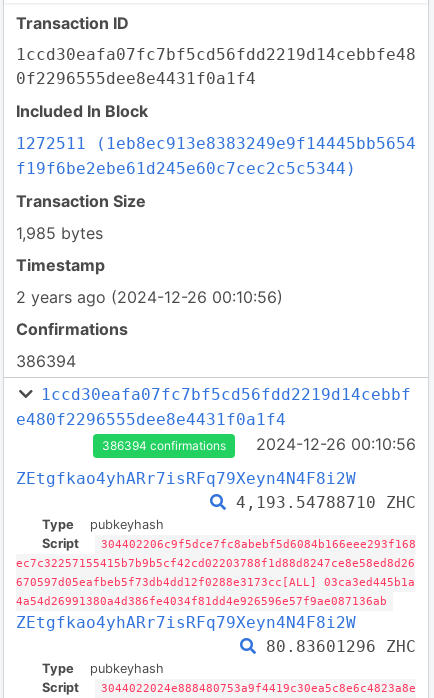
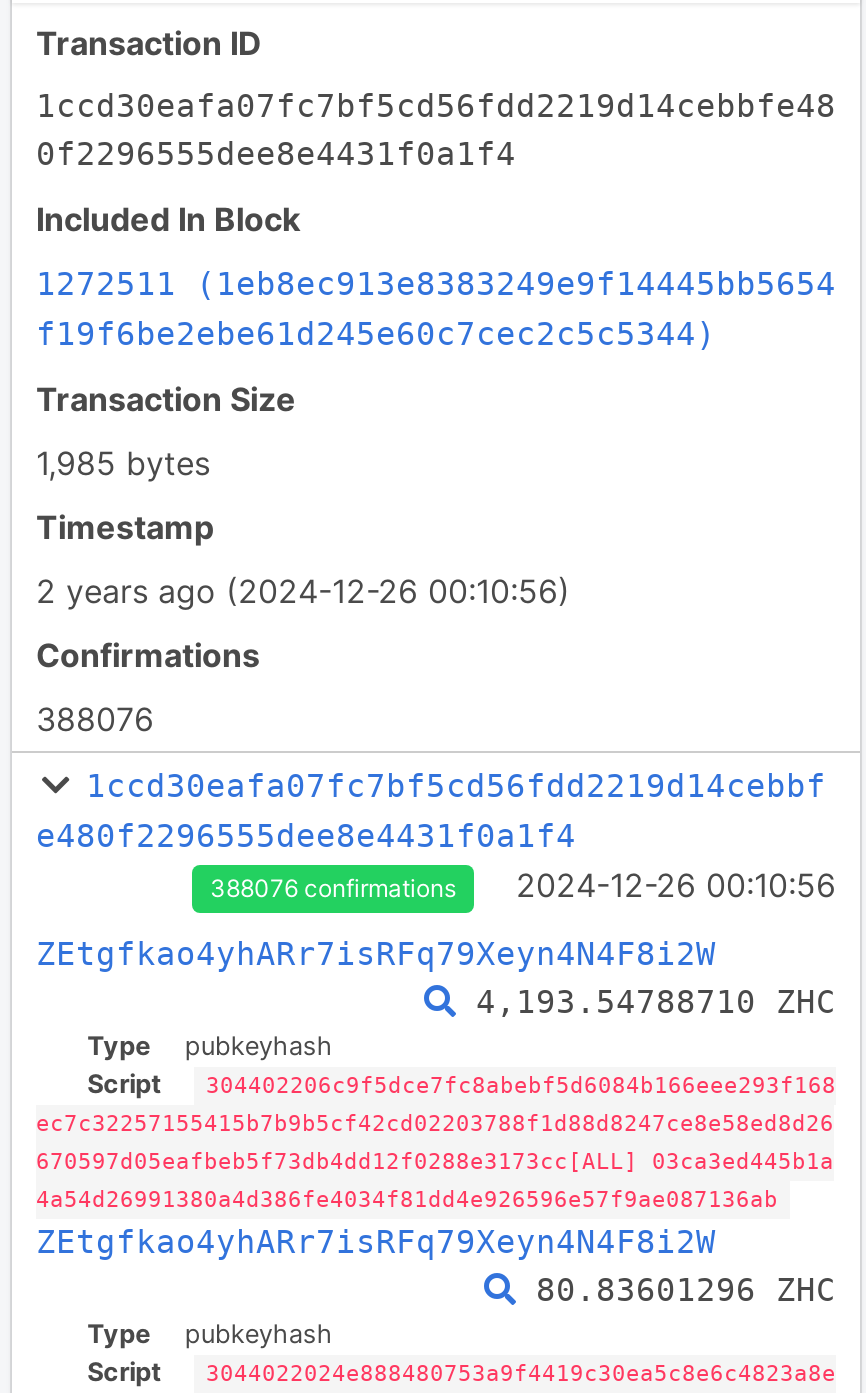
- 386394
+ 388076

- 386394 confirmations
+ 388076 confirmations
